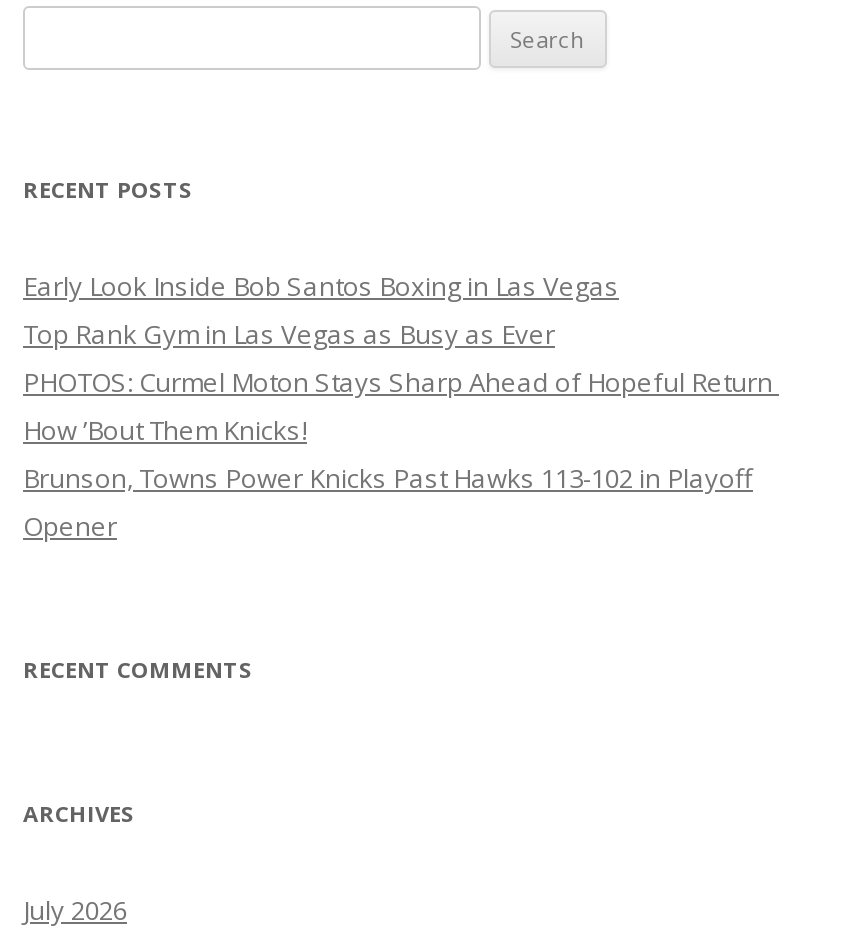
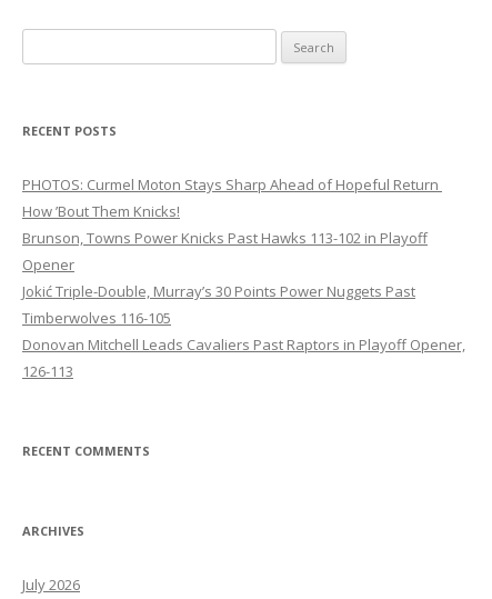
- Early Look Inside Bob Santos Boxing in Las Vegas
- Top Rank Gym in Las Vegas as Busy as Ever

moved up: PHOTOS: Curmel Moton Stays Sharp Ahead of Hopeful Return | How ’Bout Them Knicks! | Brunson, Towns Power Knicks Past Hawks 113-102 in Playoff | Opener

+ Jokić Triple-Double, Murray’s 30 Points Power Nuggets Past
+ Timberwolves 116-105
+ Donovan Mitchell Leads Cavaliers Past Raptors in Playoff Opener,
+ 126-113
